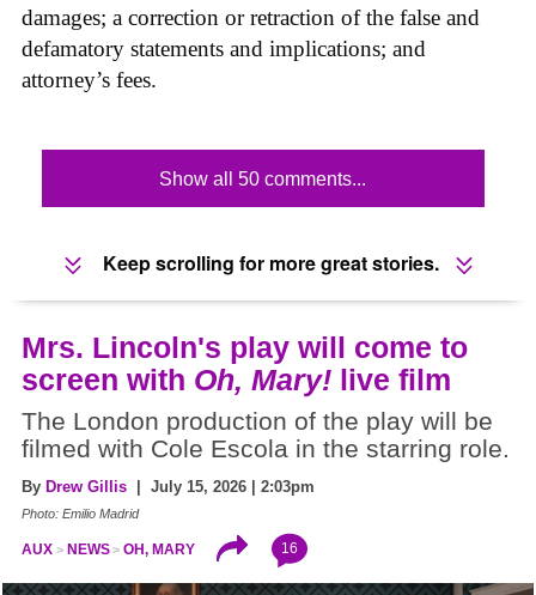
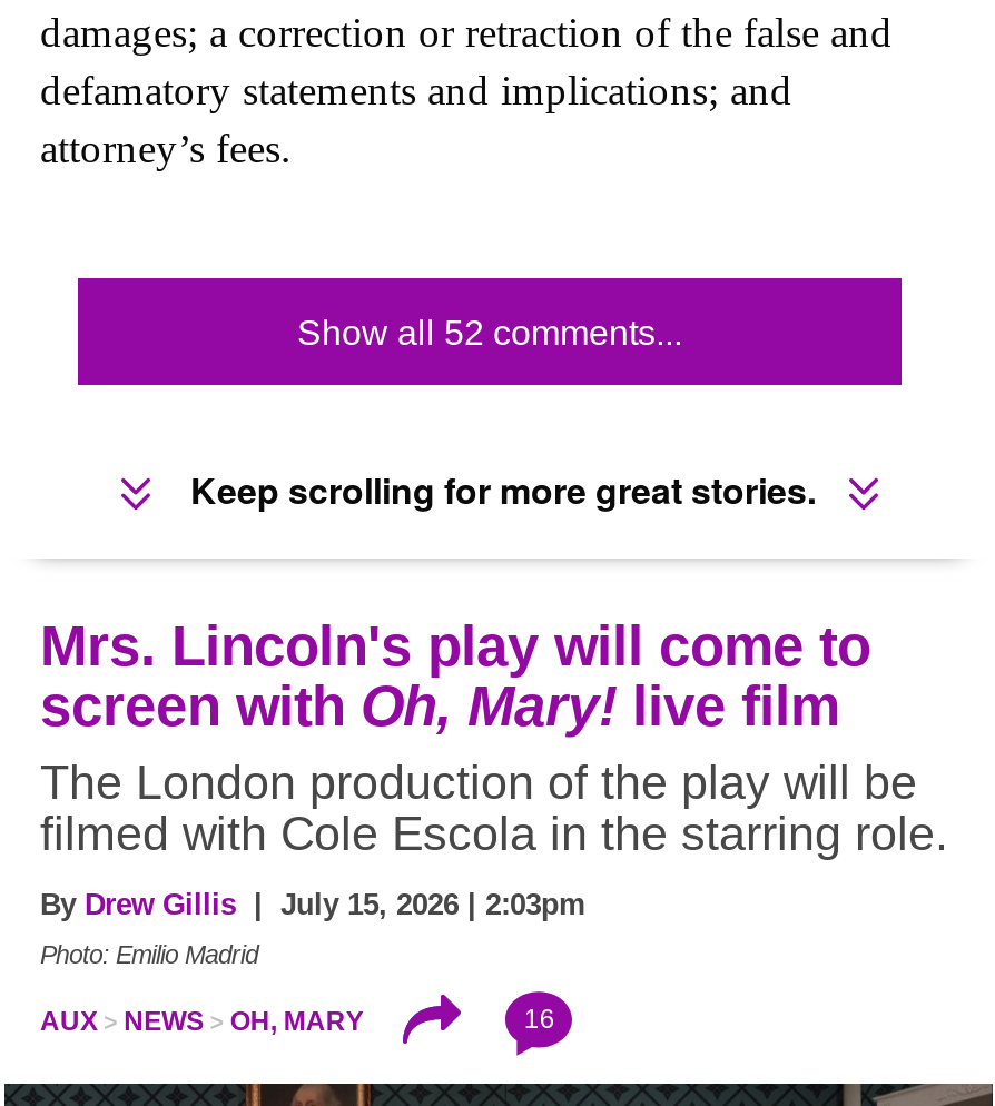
- Show all 50 comments...
+ Show all 52 comments...
